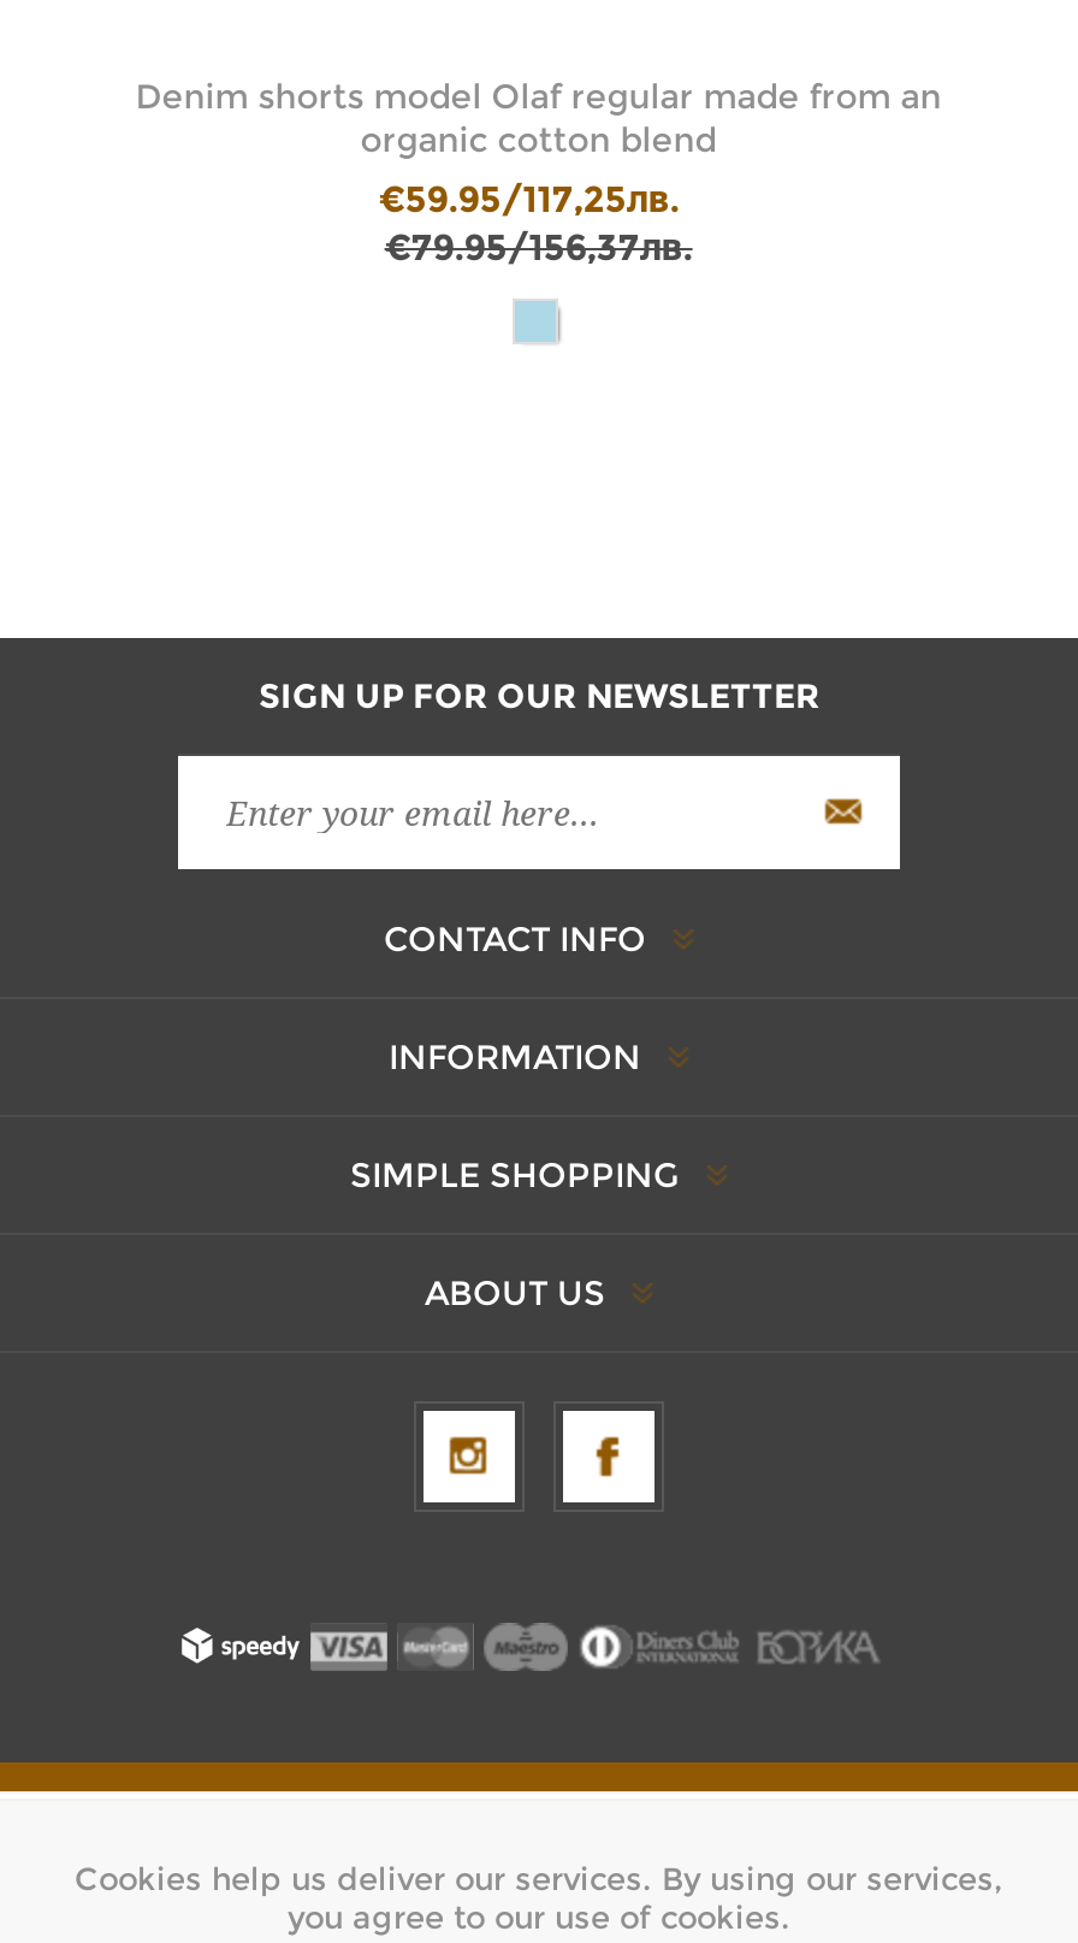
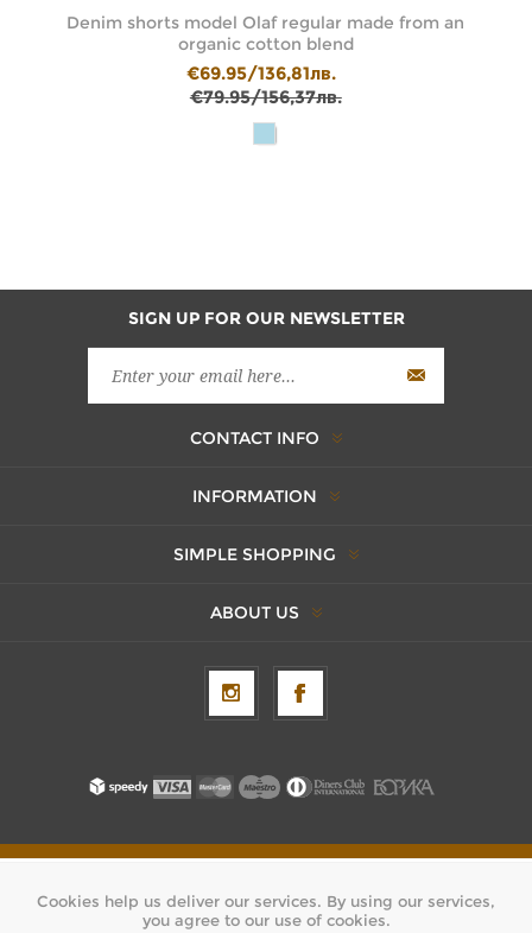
- €59.95/117,25лв.
+ €69.95/136,81лв.
